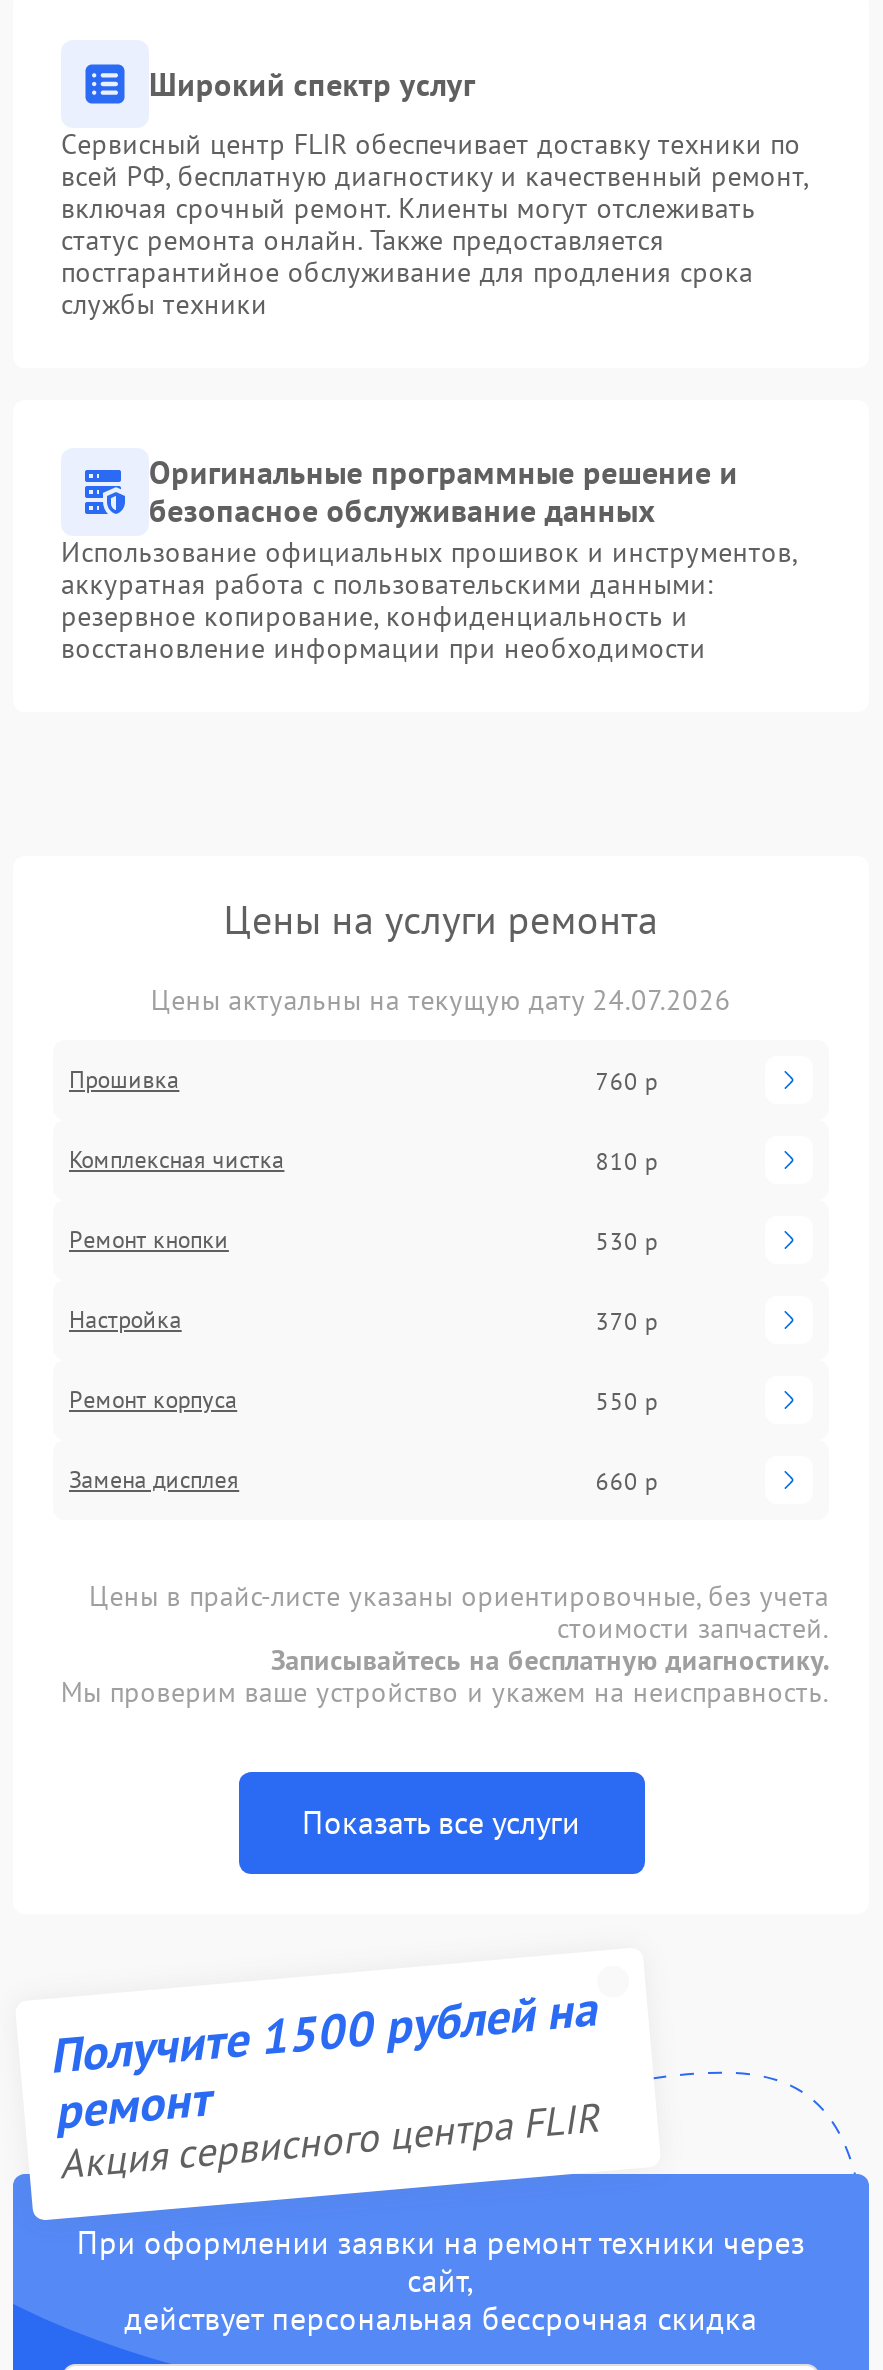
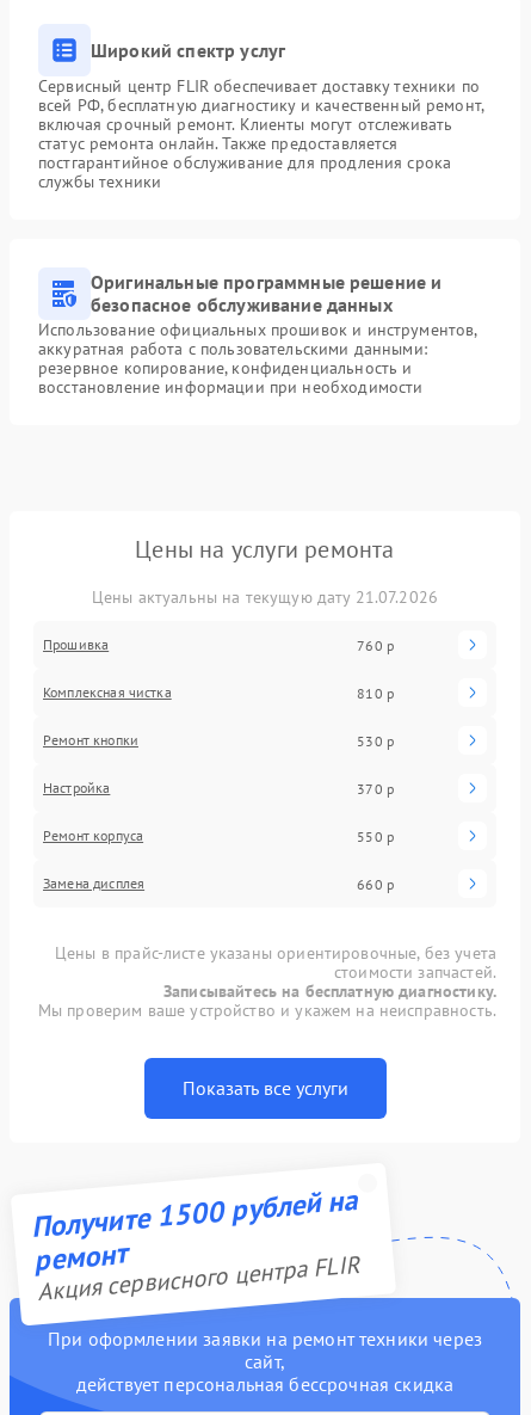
- Цены актуальны на текущую дату 24.07.2026
+ Цены актуальны на текущую дату 21.07.2026
